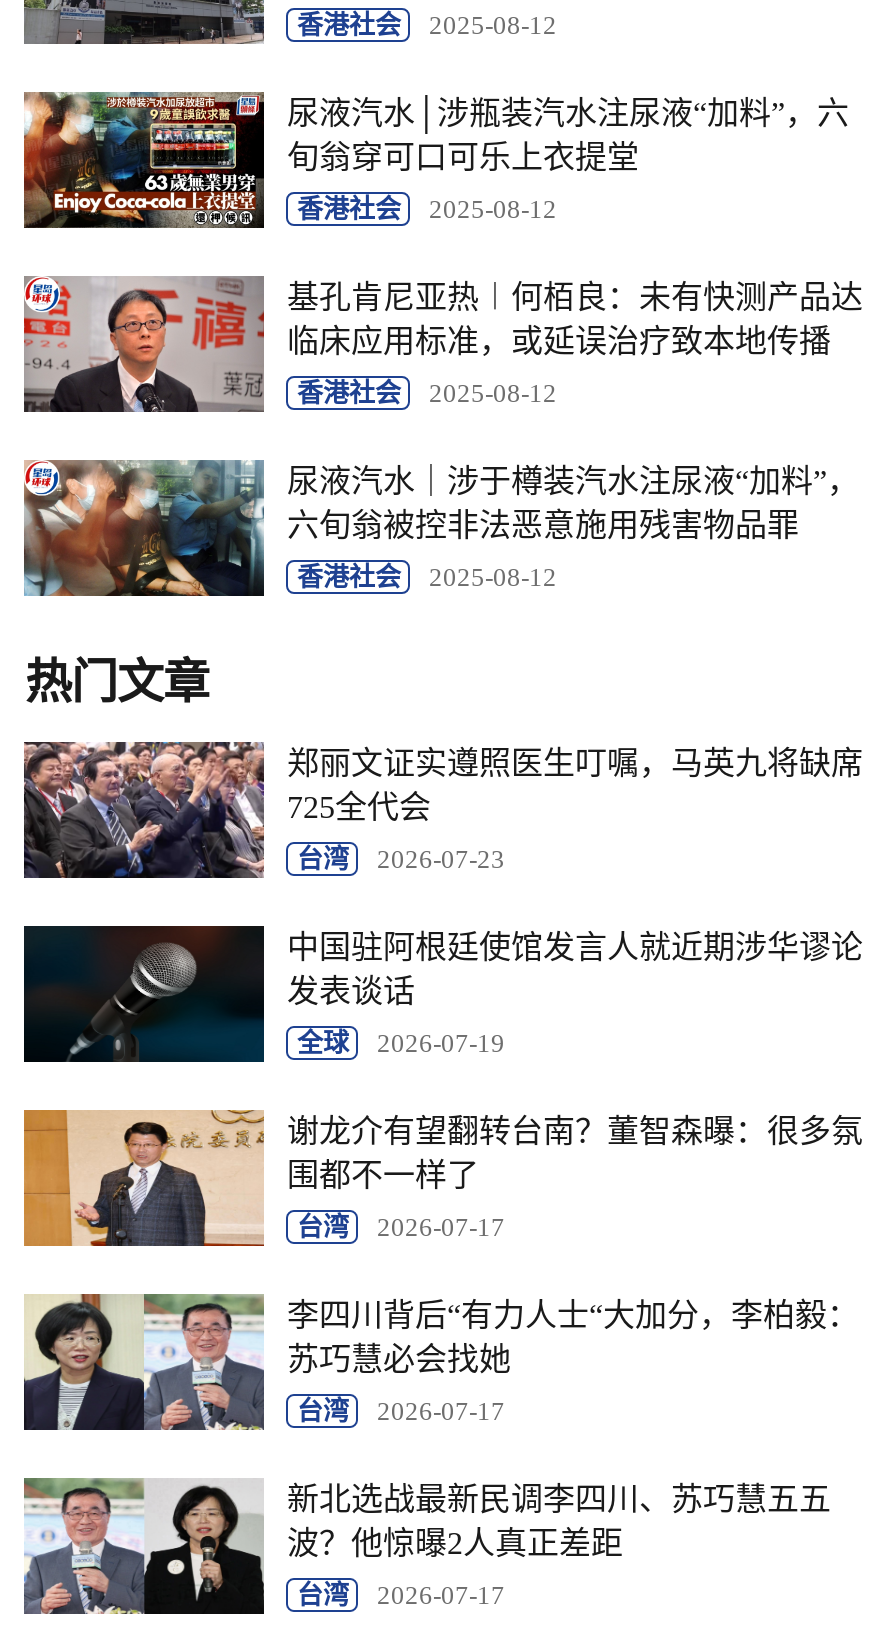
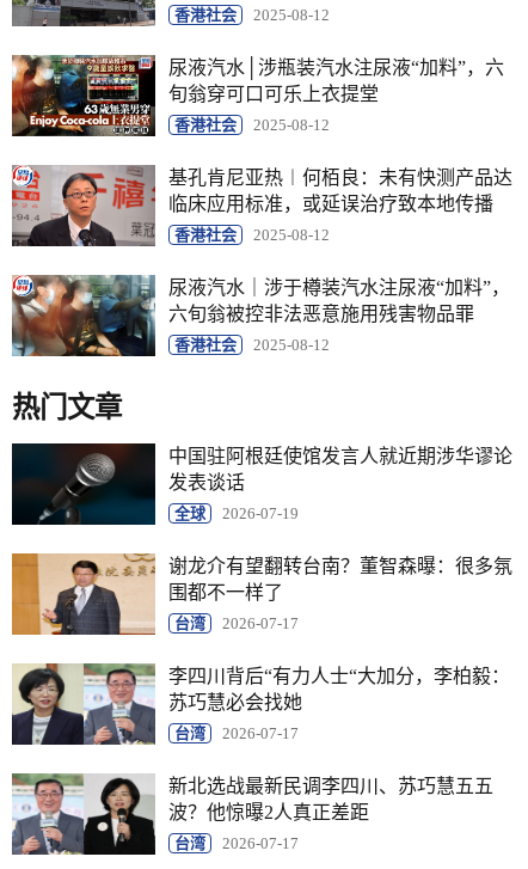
- [image]
- 郑丽文证实遵照医生叮嘱，马英九将缺席
- 725全代会
- 台湾
- 2026-07-23
